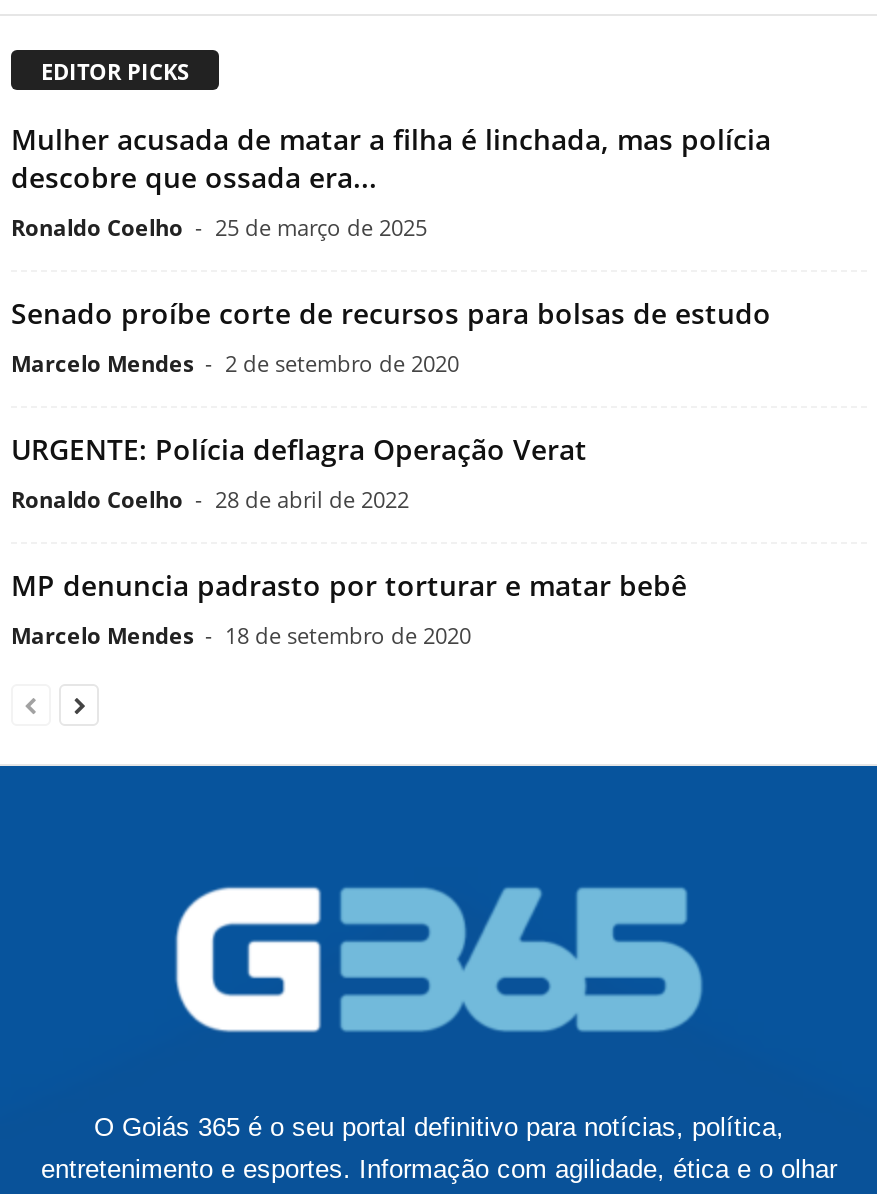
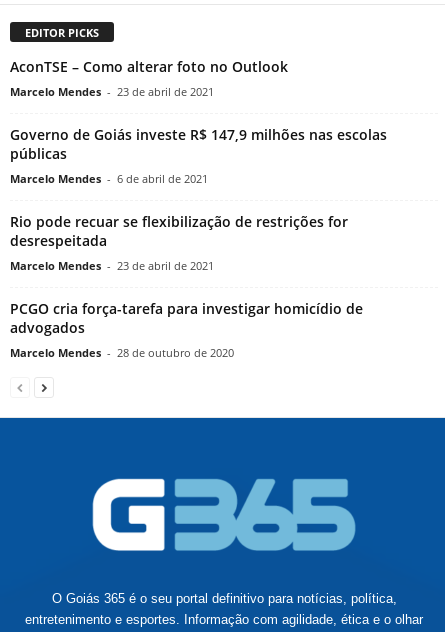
- Mulher acusada de matar a filha é linchada, mas polícia
- descobre que ossada era...
- Ronaldo Coelho - 25 de março de 2025
+ AconTSE – Como alterar foto no Outlook
+ Marcelo Mendes - 23 de abril de 2021

- Senado proíbe corte de recursos para bolsas de estudo
- Marcelo Mendes - 2 de setembro de 2020
+ Governo de Goiás investe R$ 147,9 milhões nas escolas
+ públicas
+ Marcelo Mendes - 6 de abril de 2021

- URGENTE: Polícia deflagra Operação Verat
- Ronaldo Coelho - 28 de abril de 2022
+ Rio pode recuar se flexibilização de restrições for
+ desrespeitada
+ Marcelo Mendes - 23 de abril de 2021

- MP denuncia padrasto por torturar e matar bebê
- Marcelo Mendes - 18 de setembro de 2020
+ PCGO cria força-tarefa para investigar homicídio de
+ advogados
+ Marcelo Mendes - 28 de outubro de 2020
